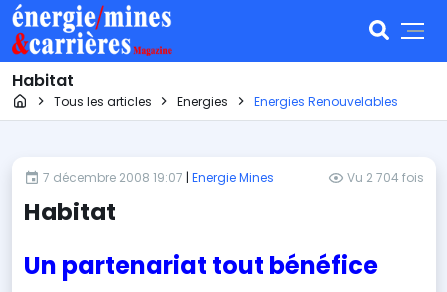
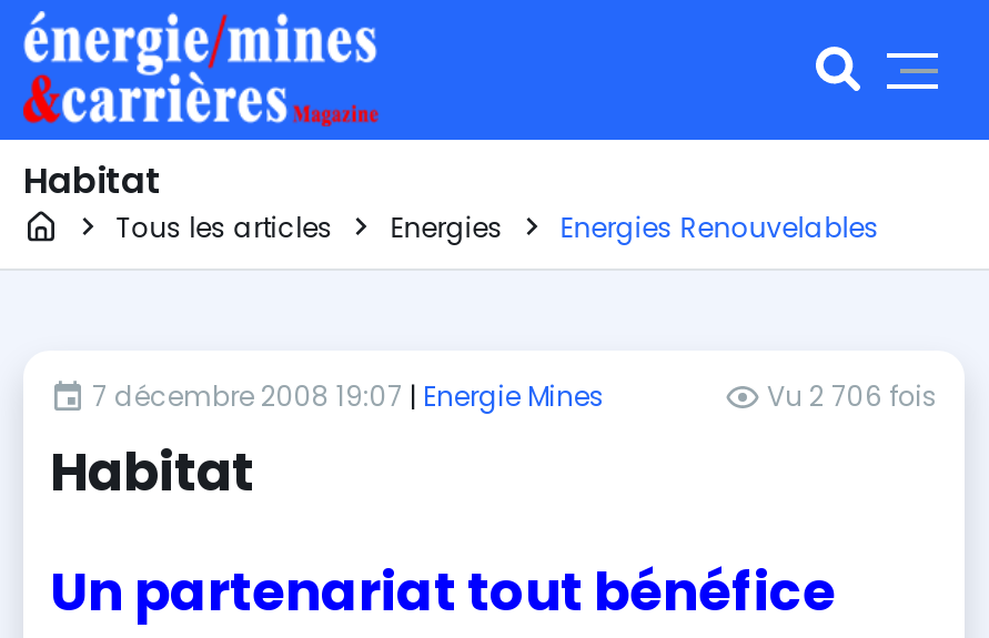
- Vu 2 704 fois
+ Vu 2 706 fois
